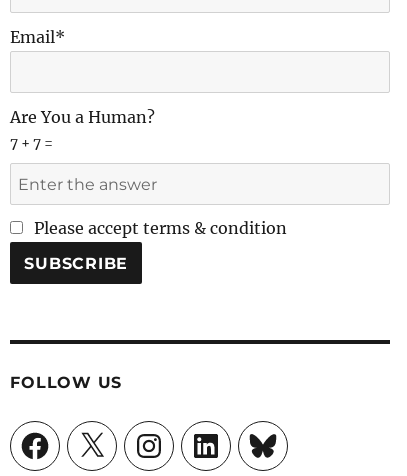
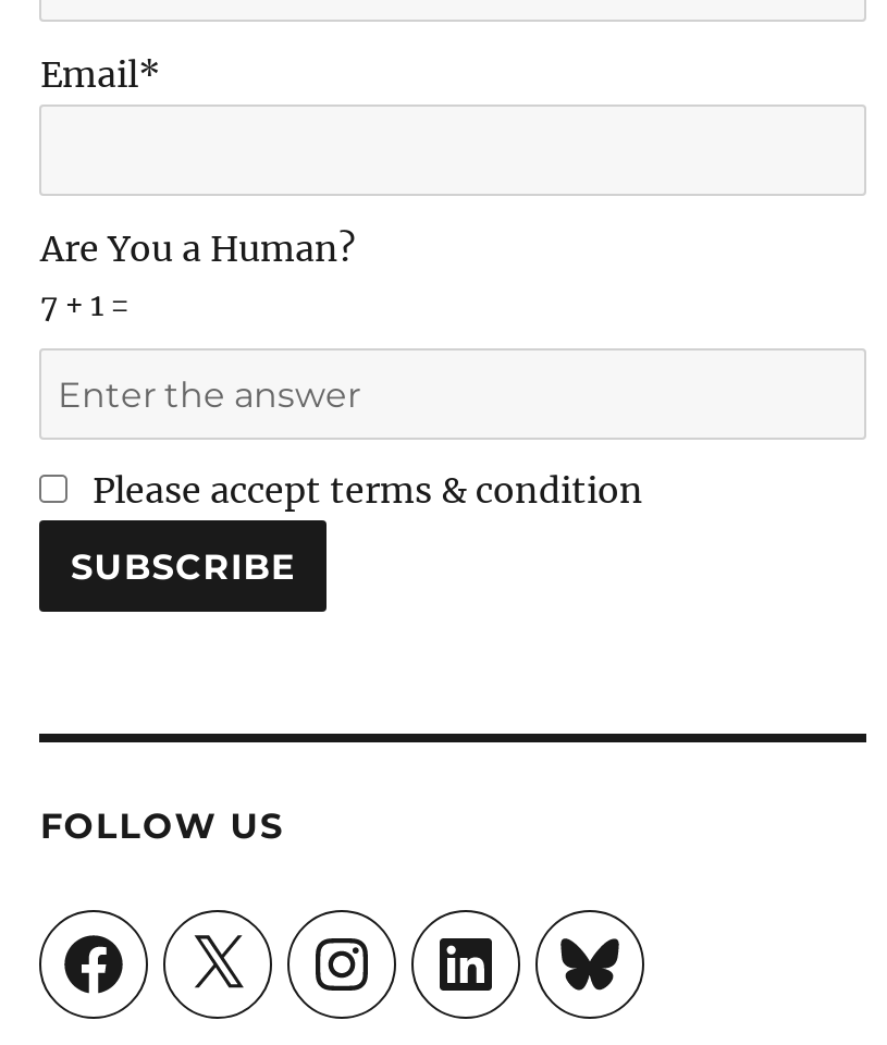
- 7 + 7 =
+ 7 + 1 =
